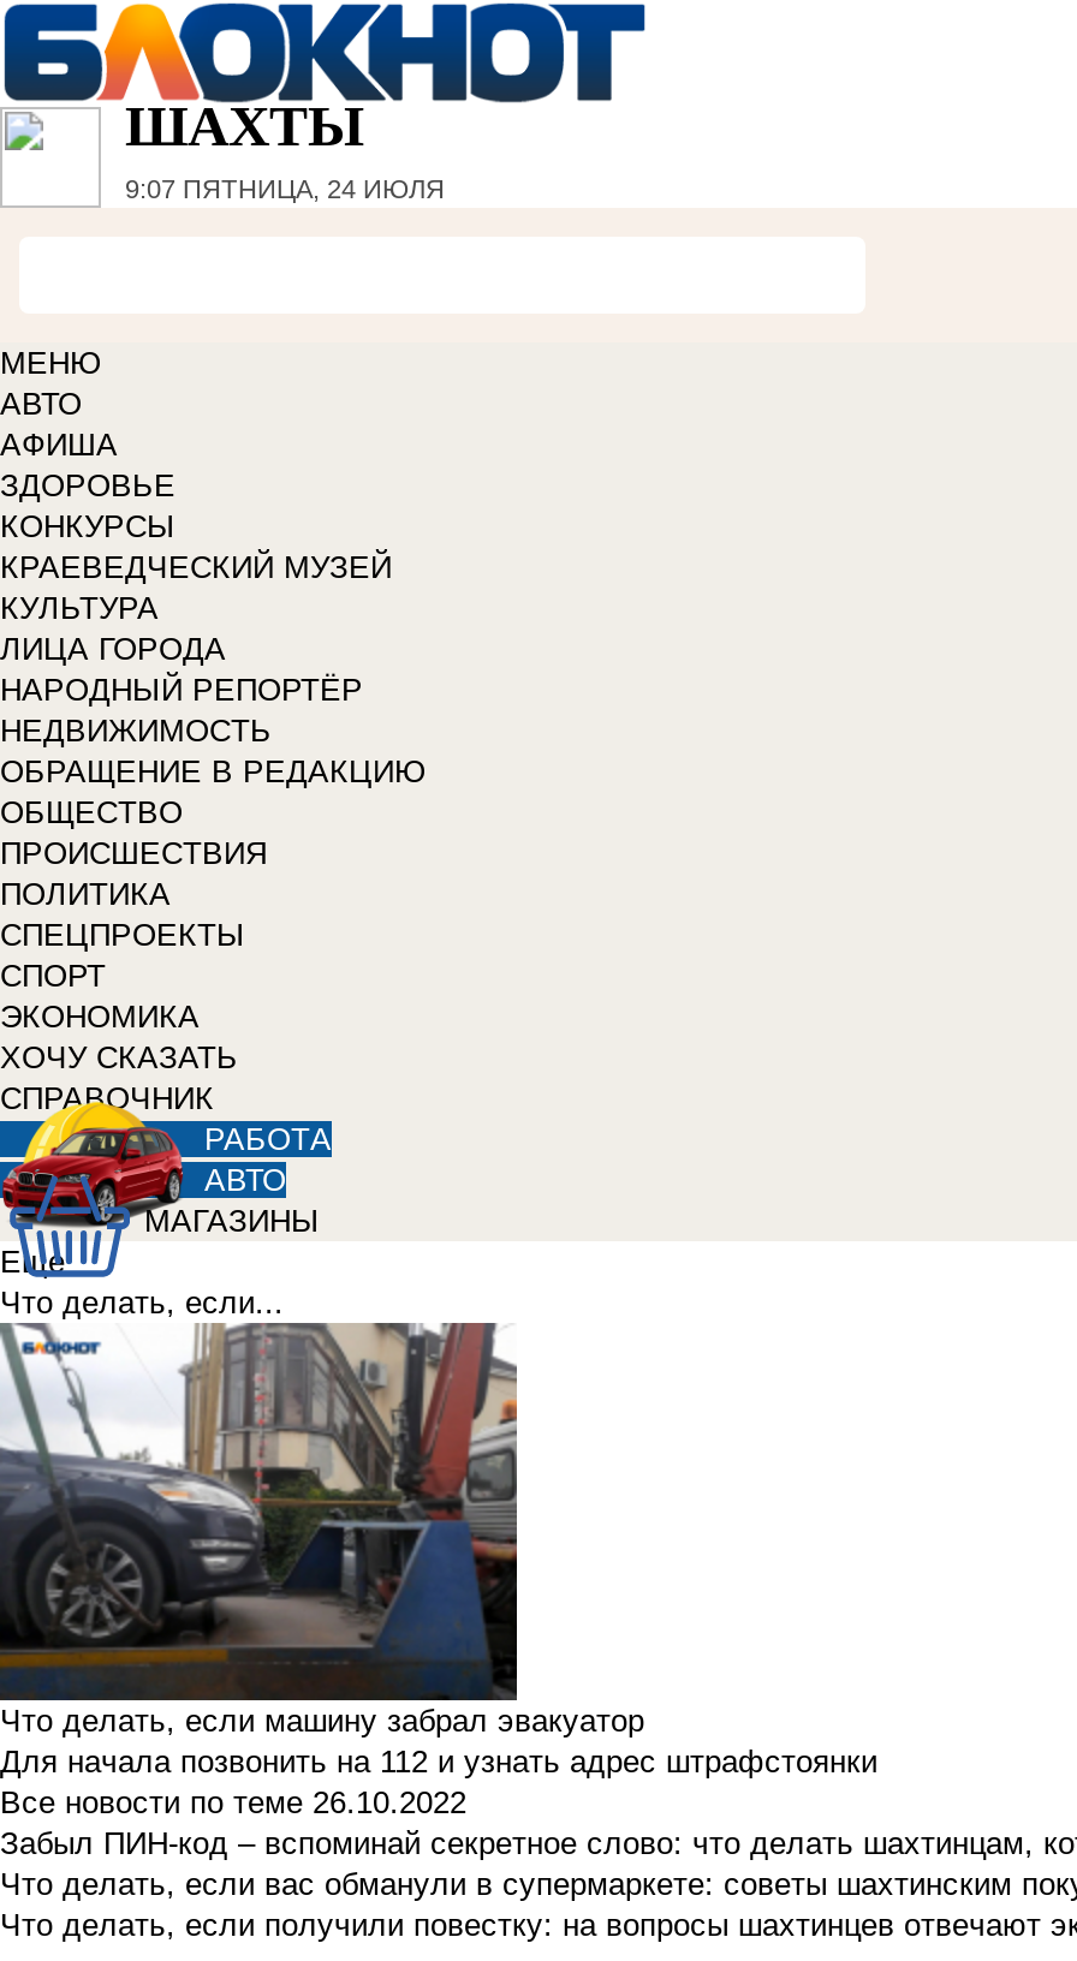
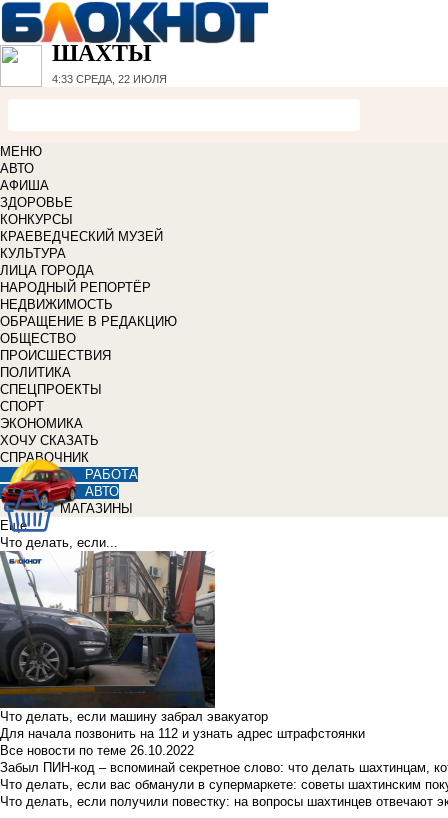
- 9:07 ПЯТНИЦА, 24 ИЮЛЯ
+ 4:33 СРЕДА, 22 ИЮЛЯ
